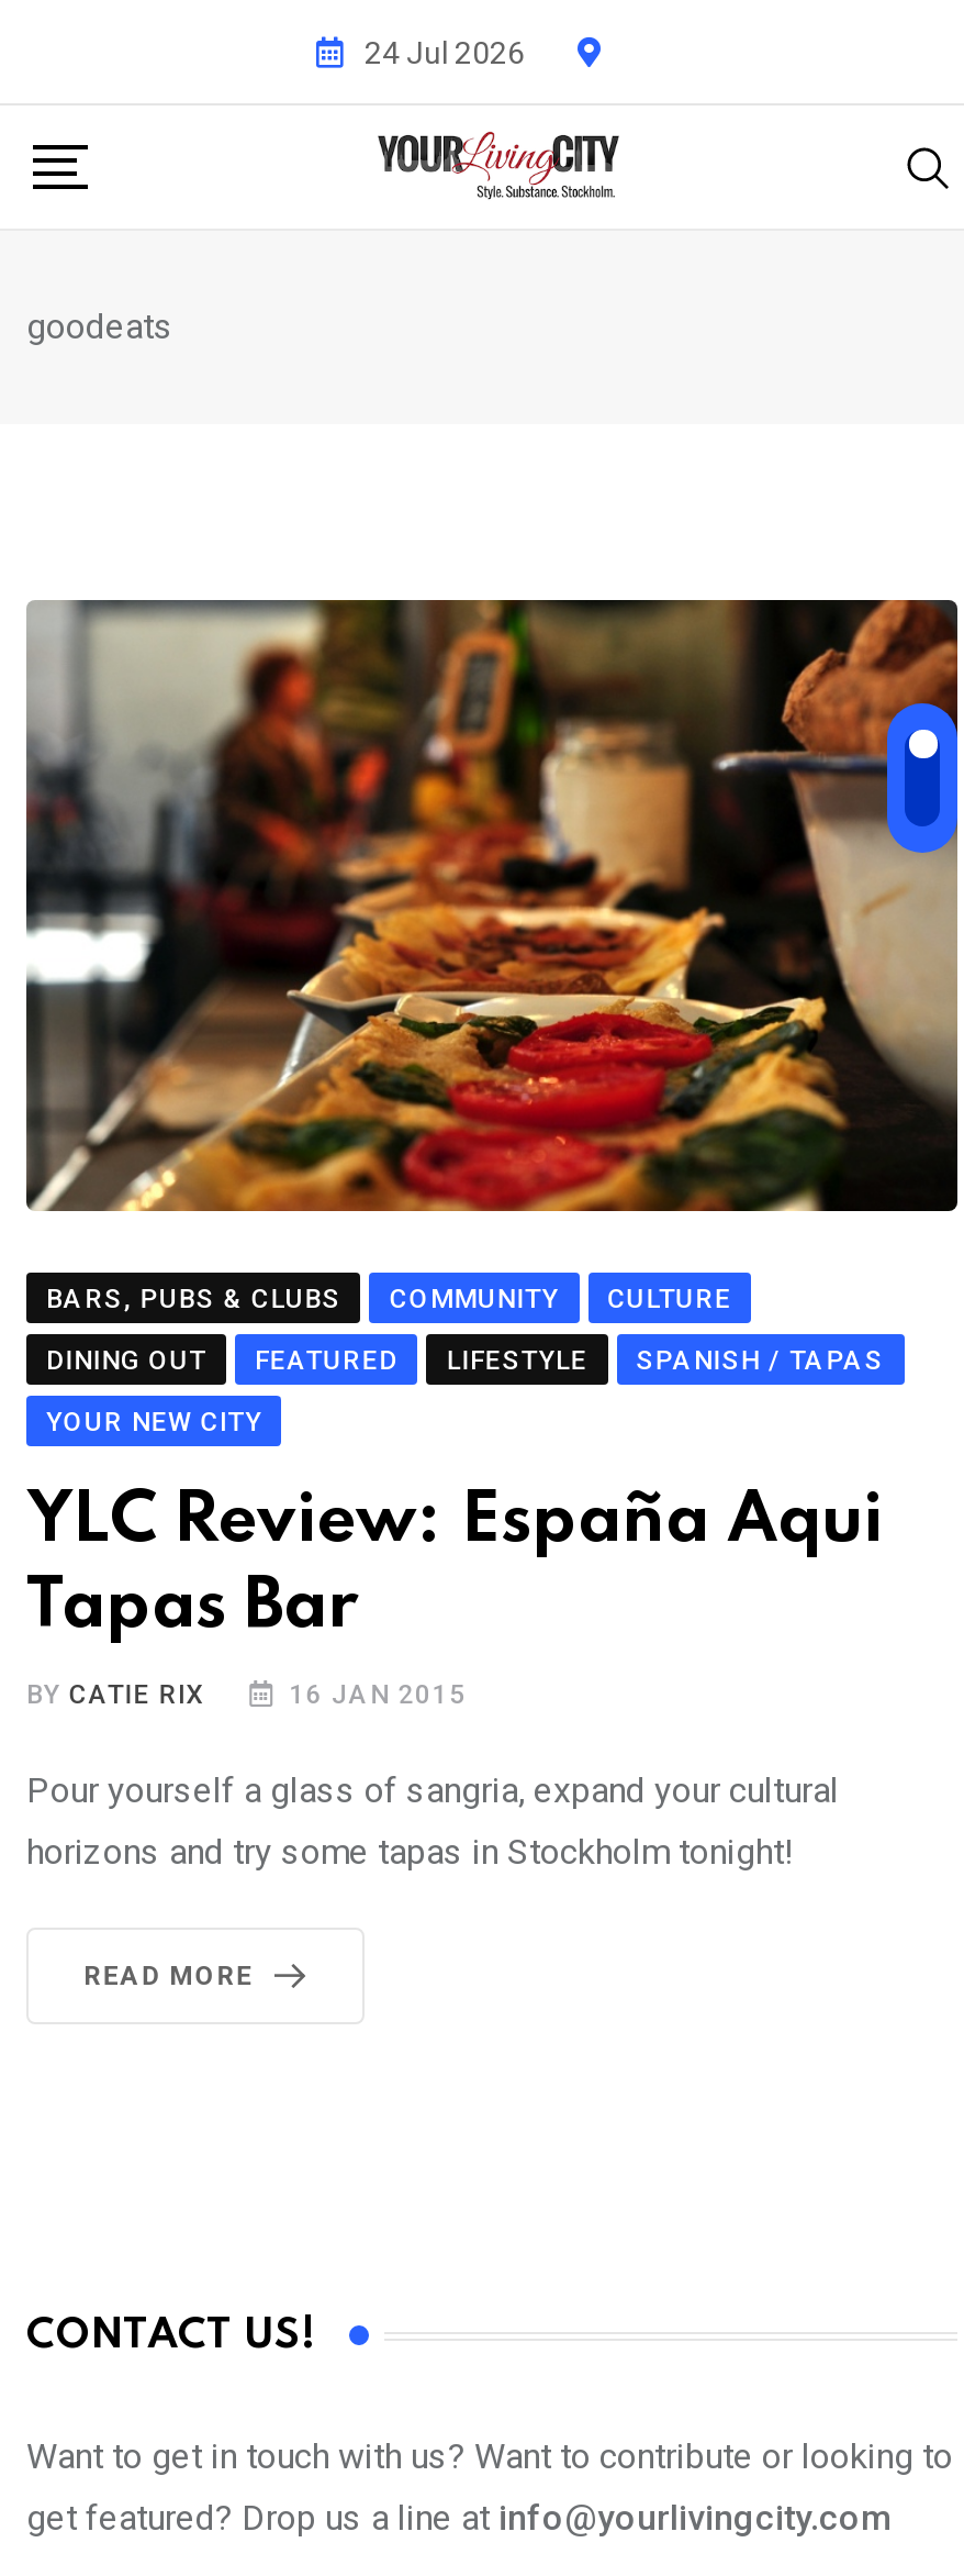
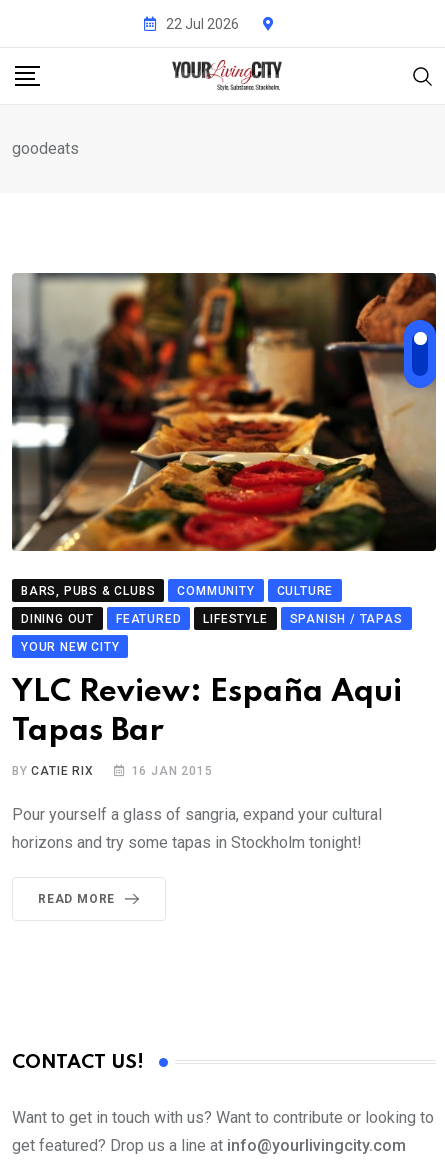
- 24 Jul 2026
+ 22 Jul 2026
